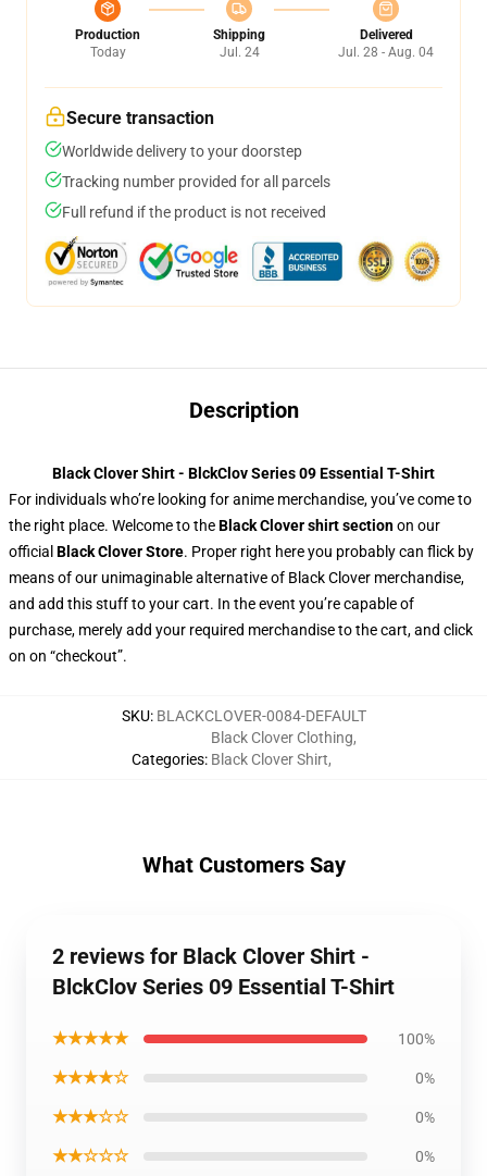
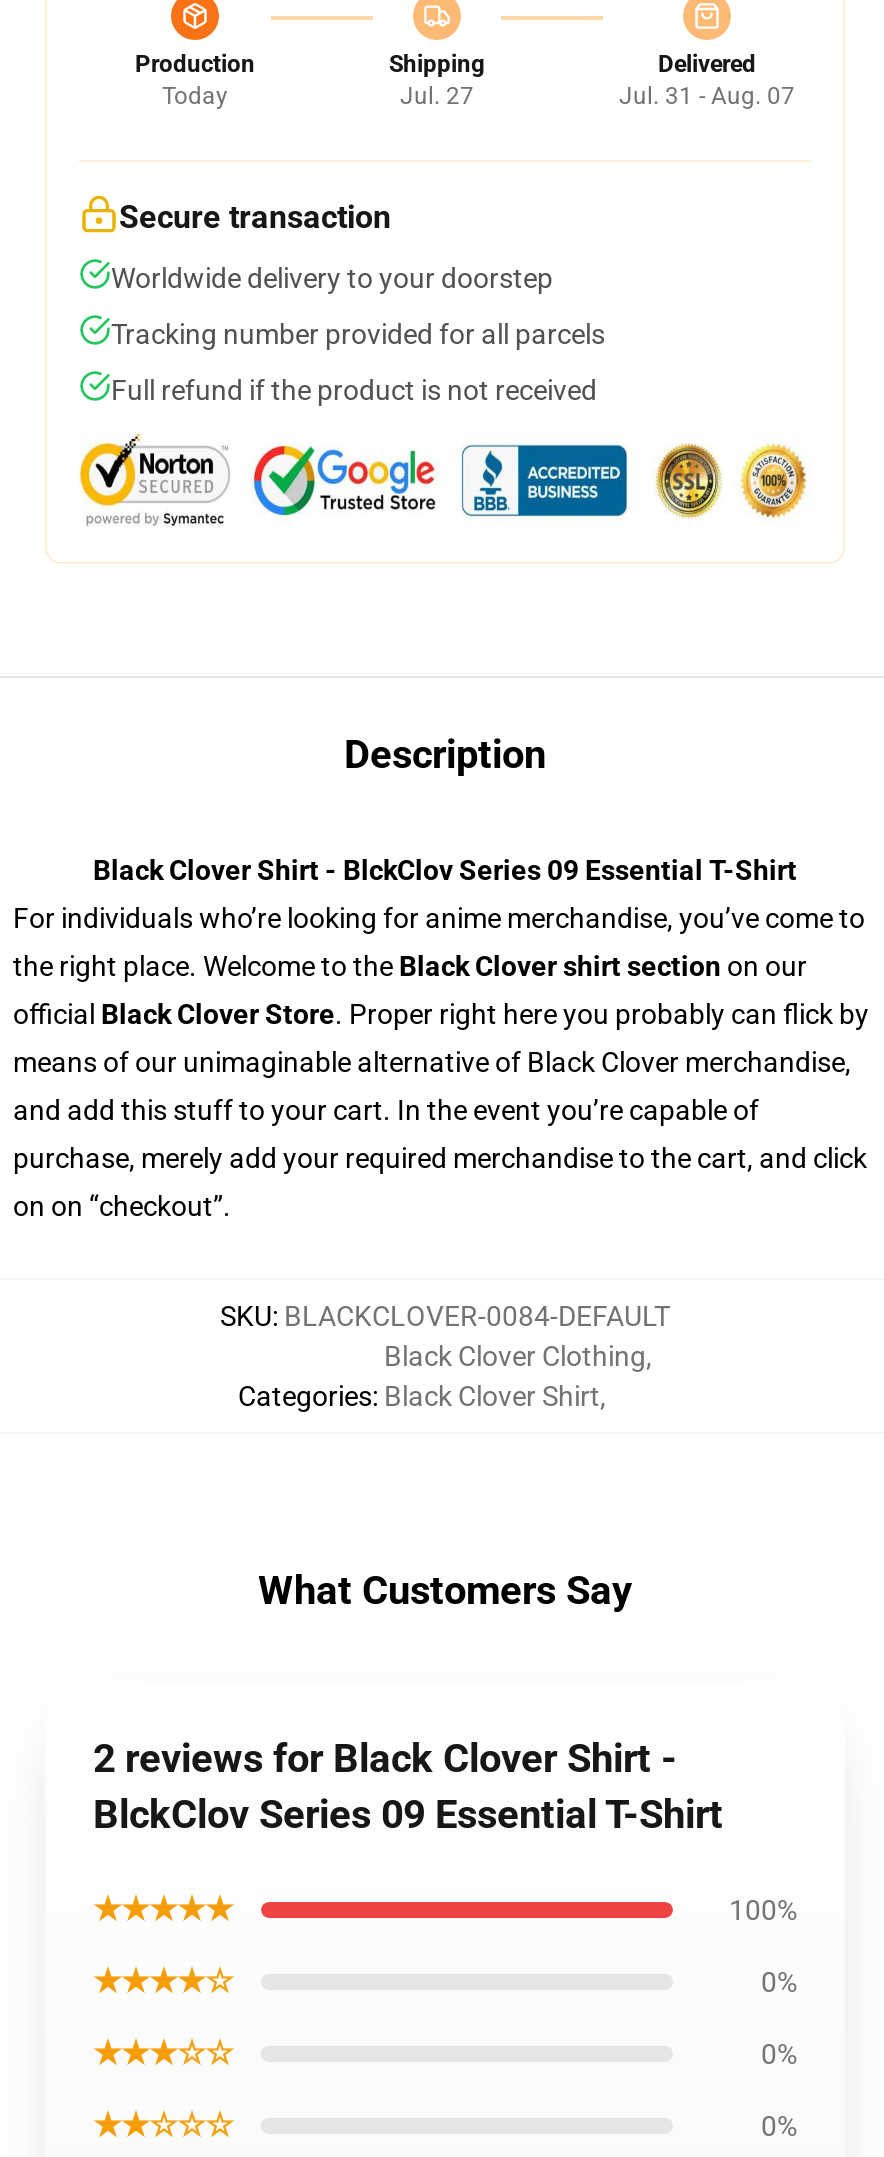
- Jul. 24
+ Jul. 27

- Jul. 28 - Aug. 04
+ Jul. 31 - Aug. 07
